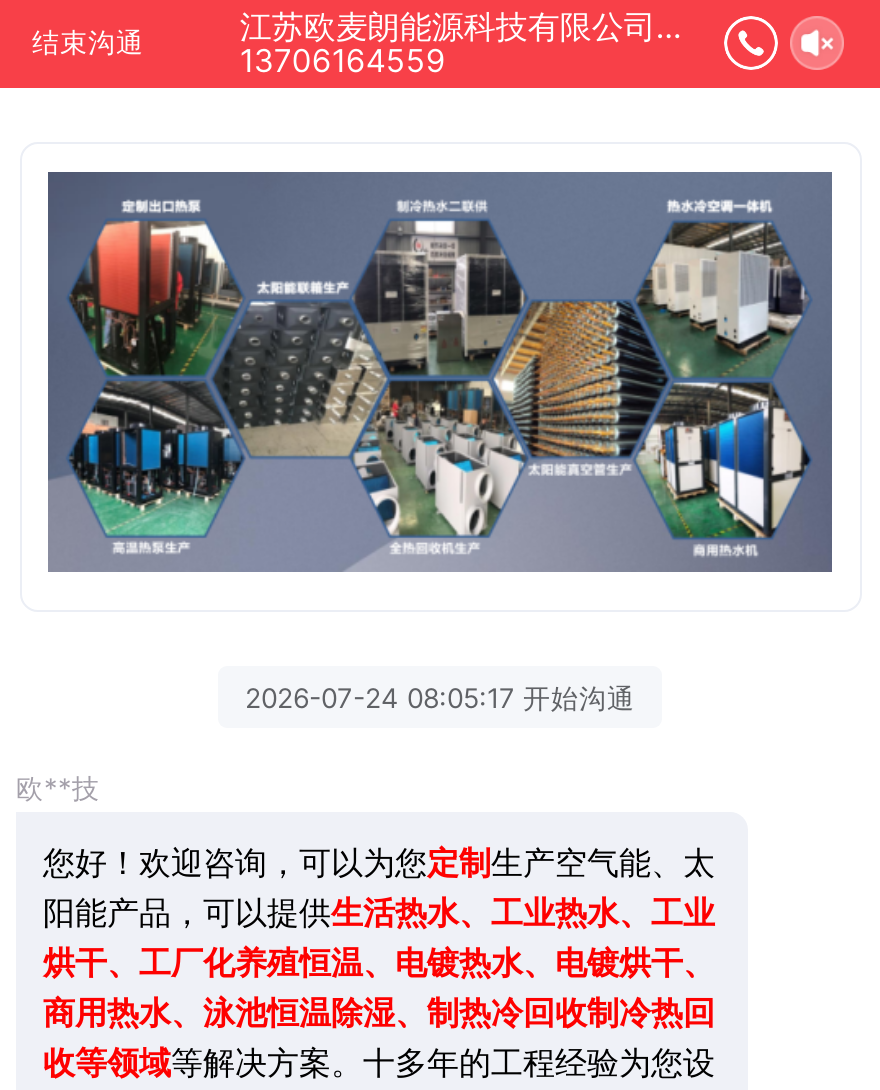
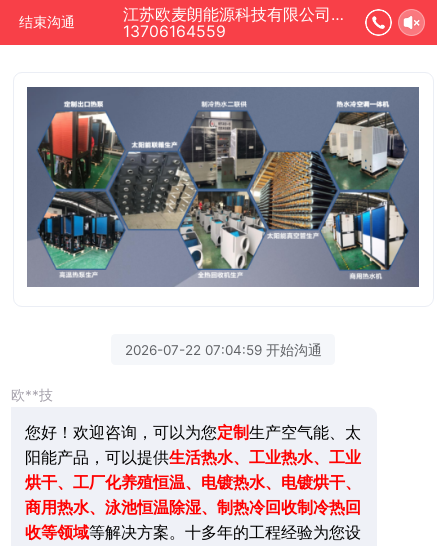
- 2026-07-24 08:05:17 开始沟通
+ 2026-07-22 07:04:59 开始沟通
